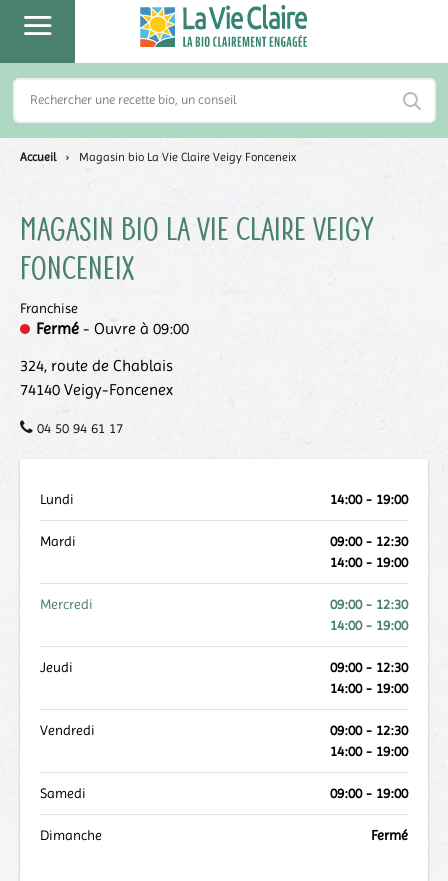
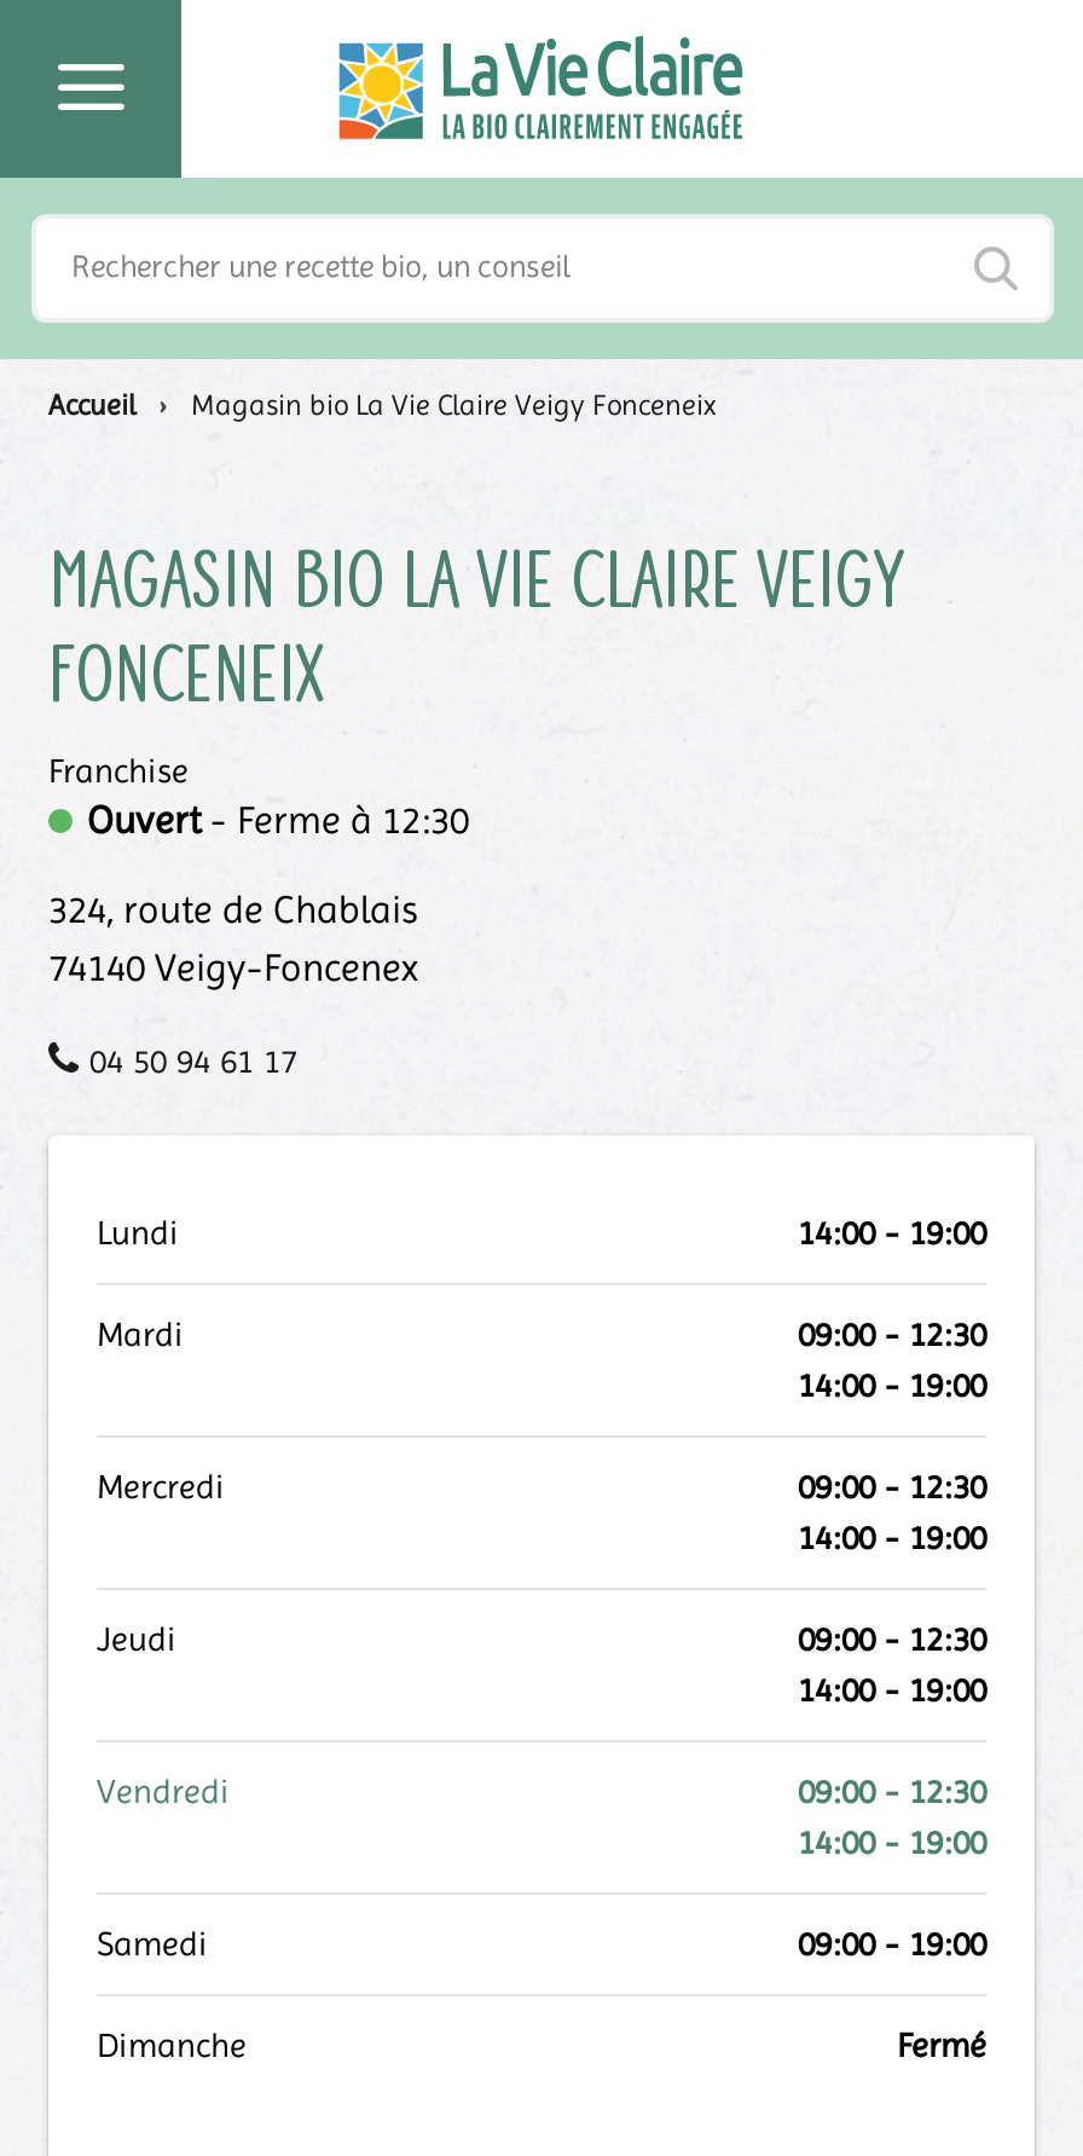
- Fermé - Ouvre à 09:00
+ Ouvert - Ferme à 12:30
